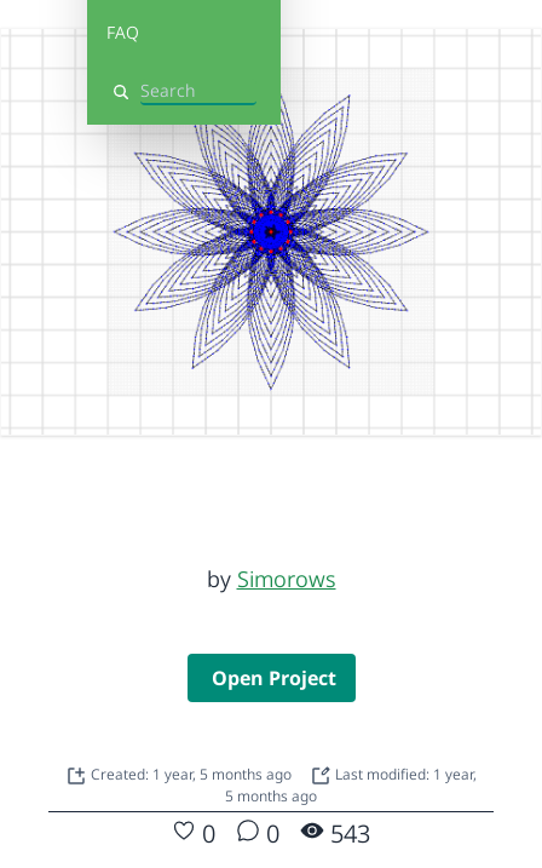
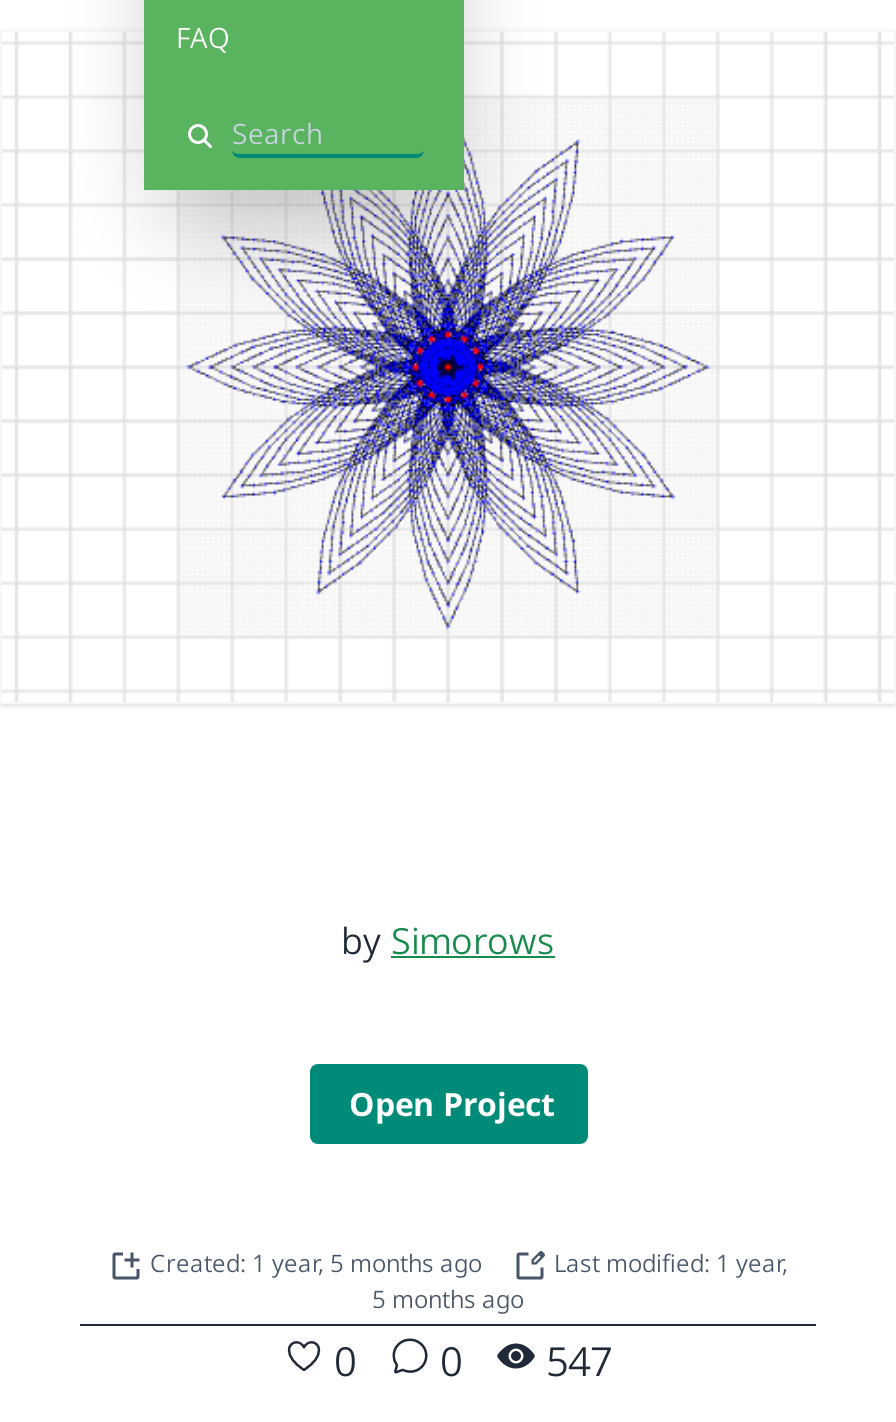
- 0 0 543
+ 0 0 547
